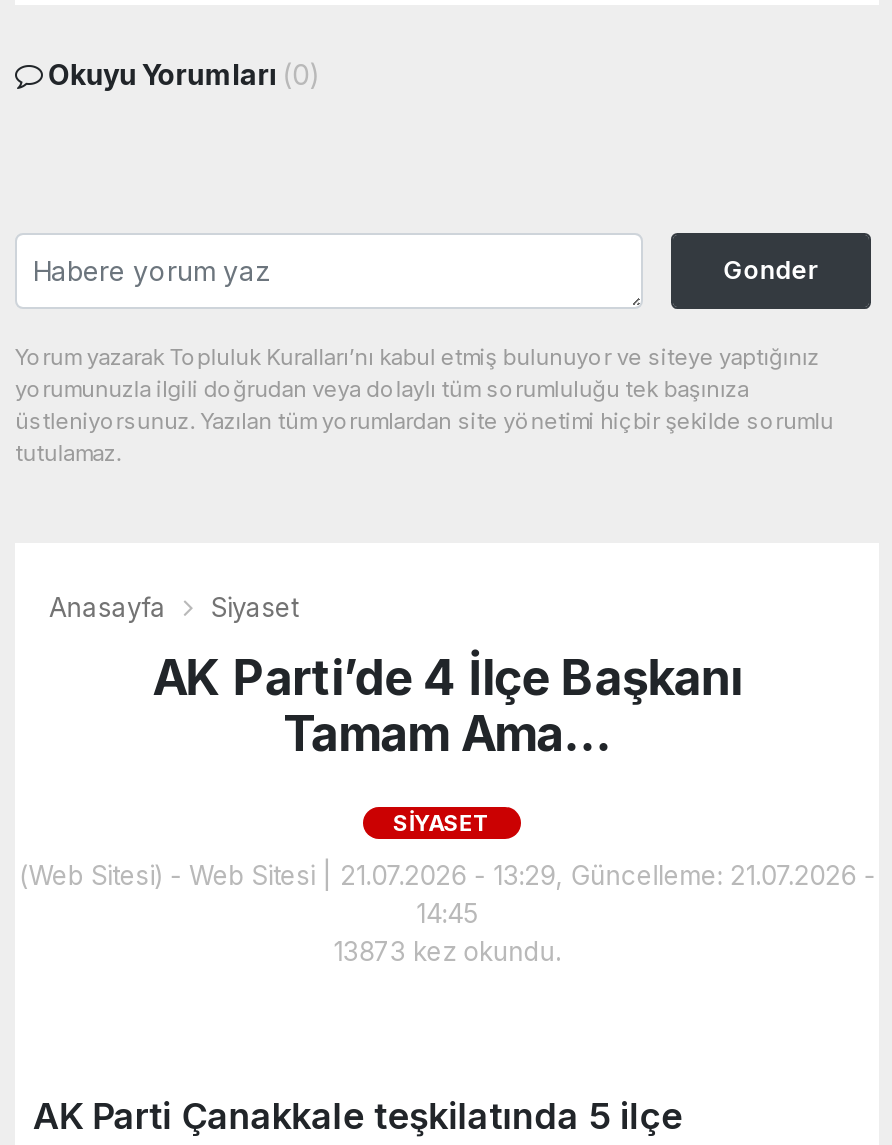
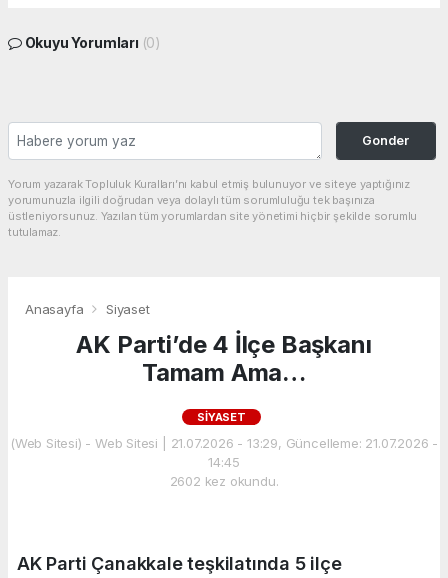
- 13873 kez okundu.
+ 2602 kez okundu.
